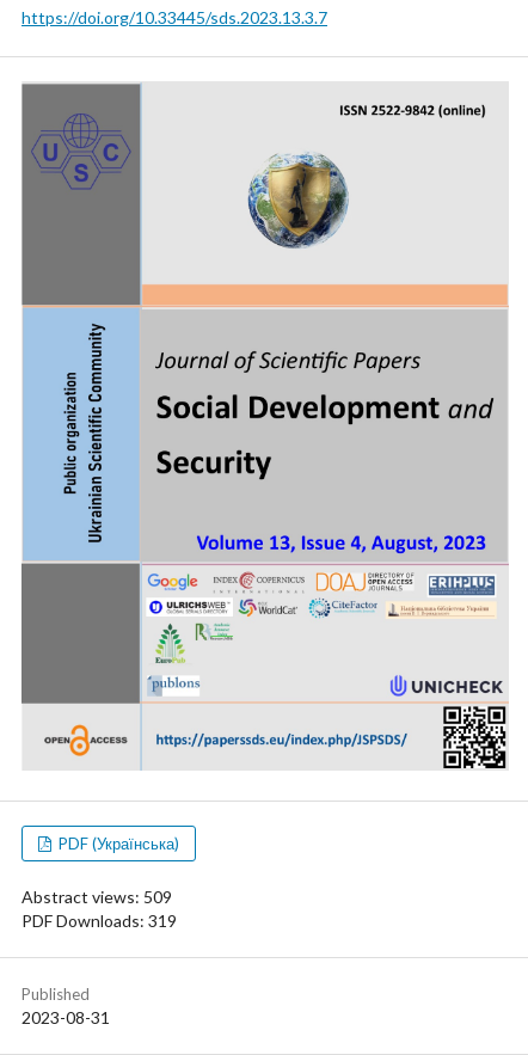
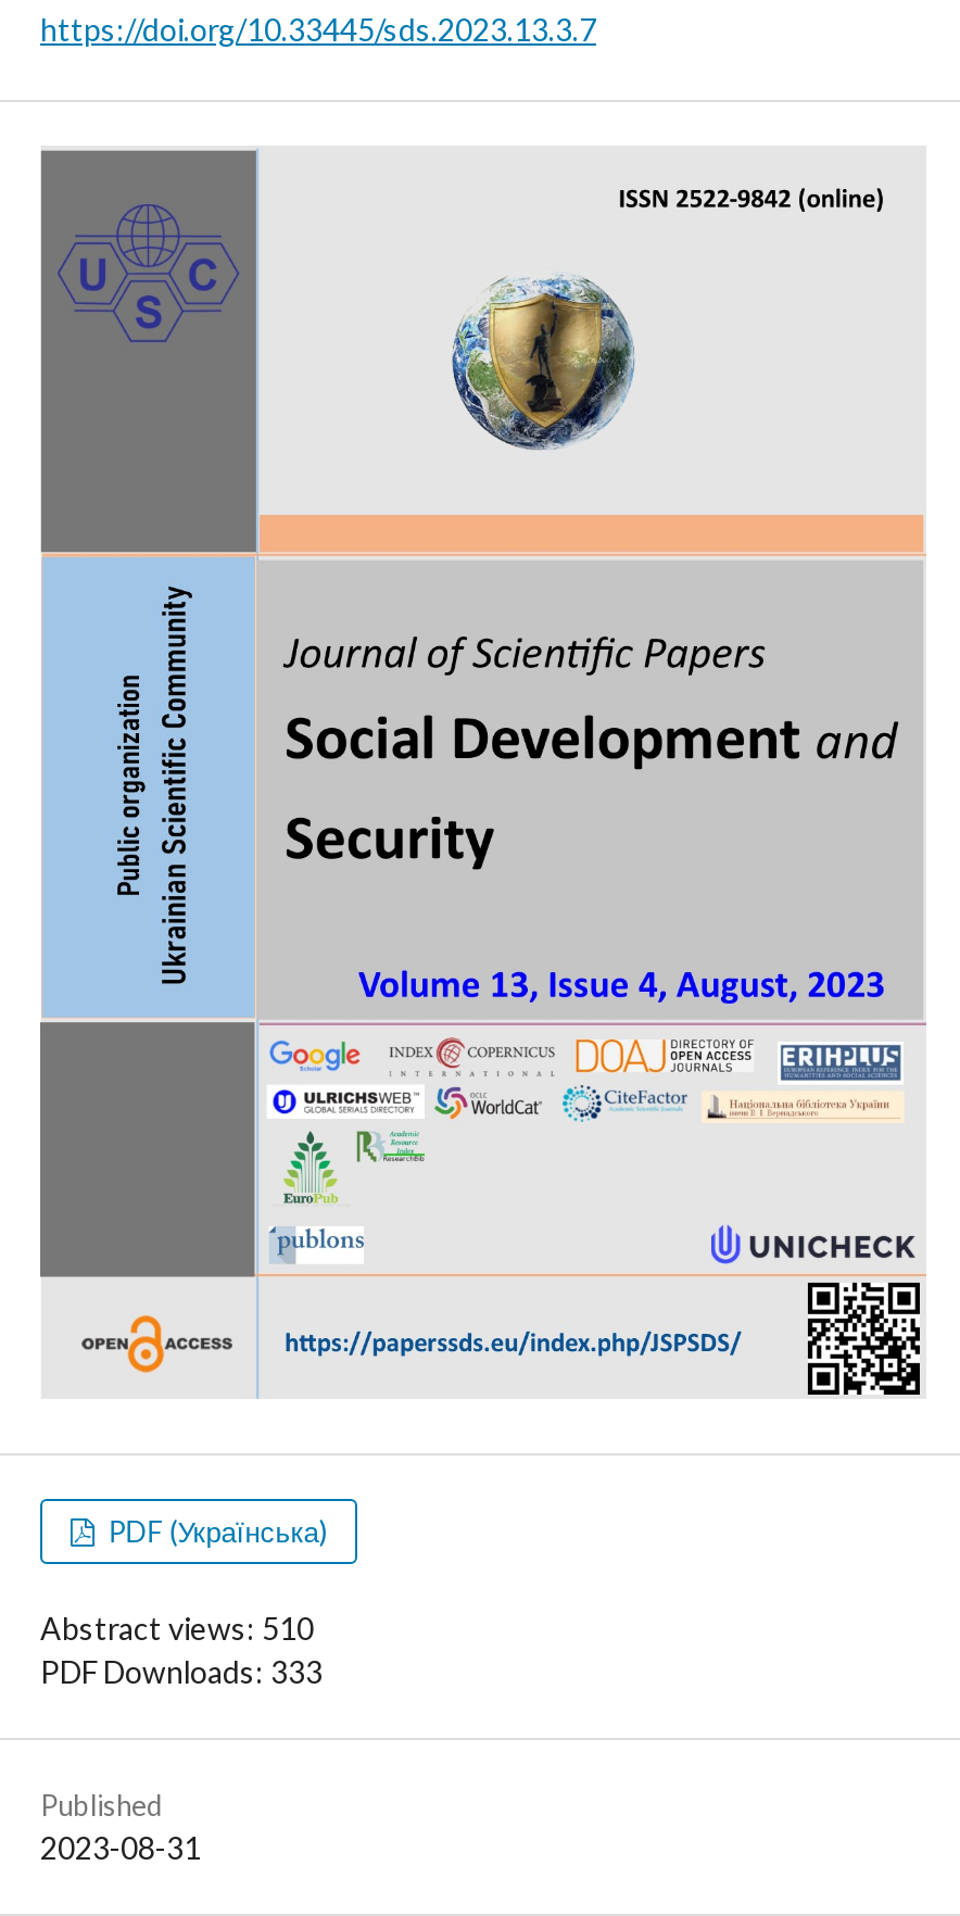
- Abstract views: 509
+ Abstract views: 510

- PDF Downloads: 319
+ PDF Downloads: 333
